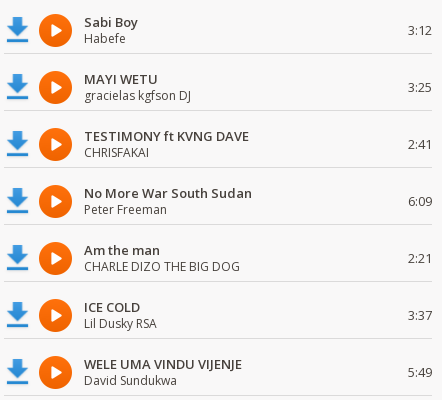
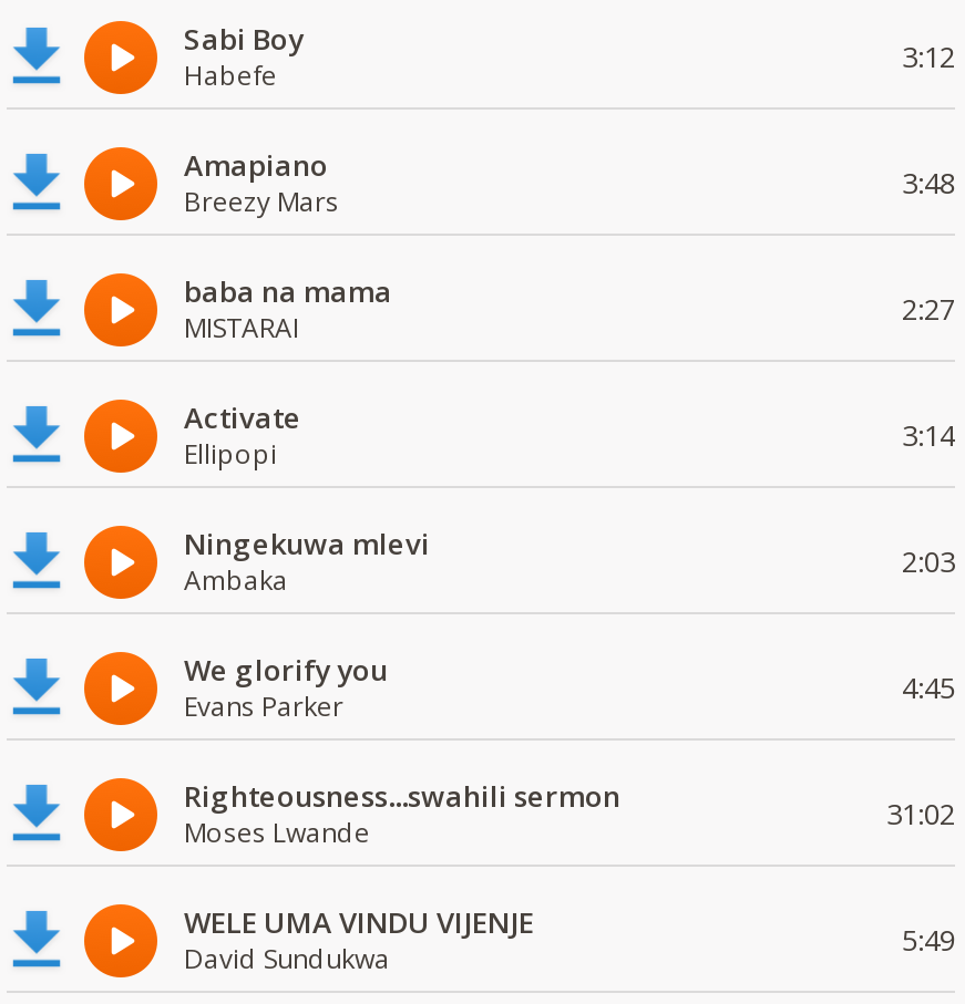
- MAYI WETU
- gracielas kgfson DJ
- 3:25
- TESTIMONY ft KVNG DAVE
- CHRISFAKAI
- 2:41
- No More War South Sudan
- Peter Freeman
- 6:09
- Am the man
- CHARLE DIZO THE BIG DOG
- 2:21
- ICE COLD
- Lil Dusky RSA
- 3:37
+ Amapiano
+ Breezy Mars
+ 3:48
+ baba na mama
+ MISTARAI
+ 2:27
+ Activate
+ Ellipopi
+ 3:14
+ Ningekuwa mlevi
+ Ambaka
+ 2:03
+ We glorify you
+ Evans Parker
+ 4:45
+ Righteousness...swahili sermon
+ Moses Lwande
+ 31:02
